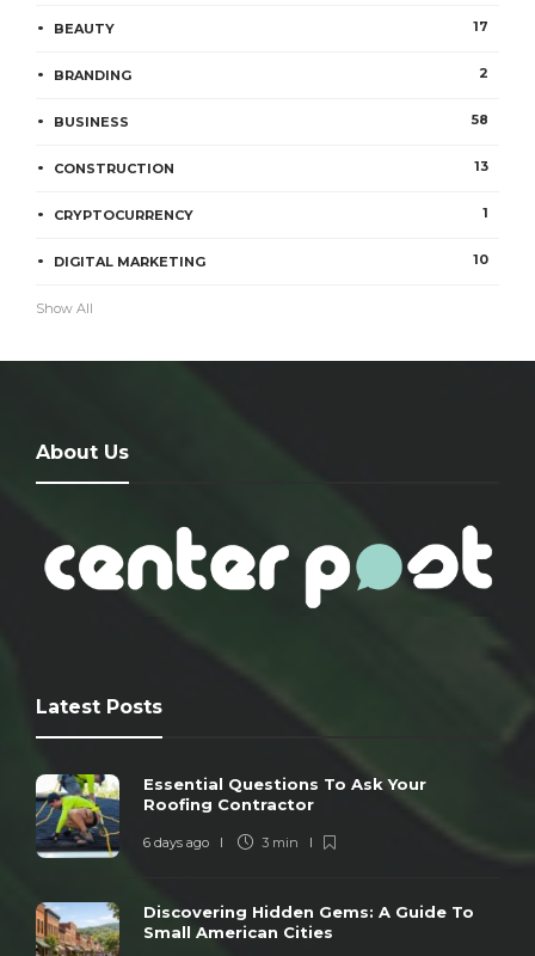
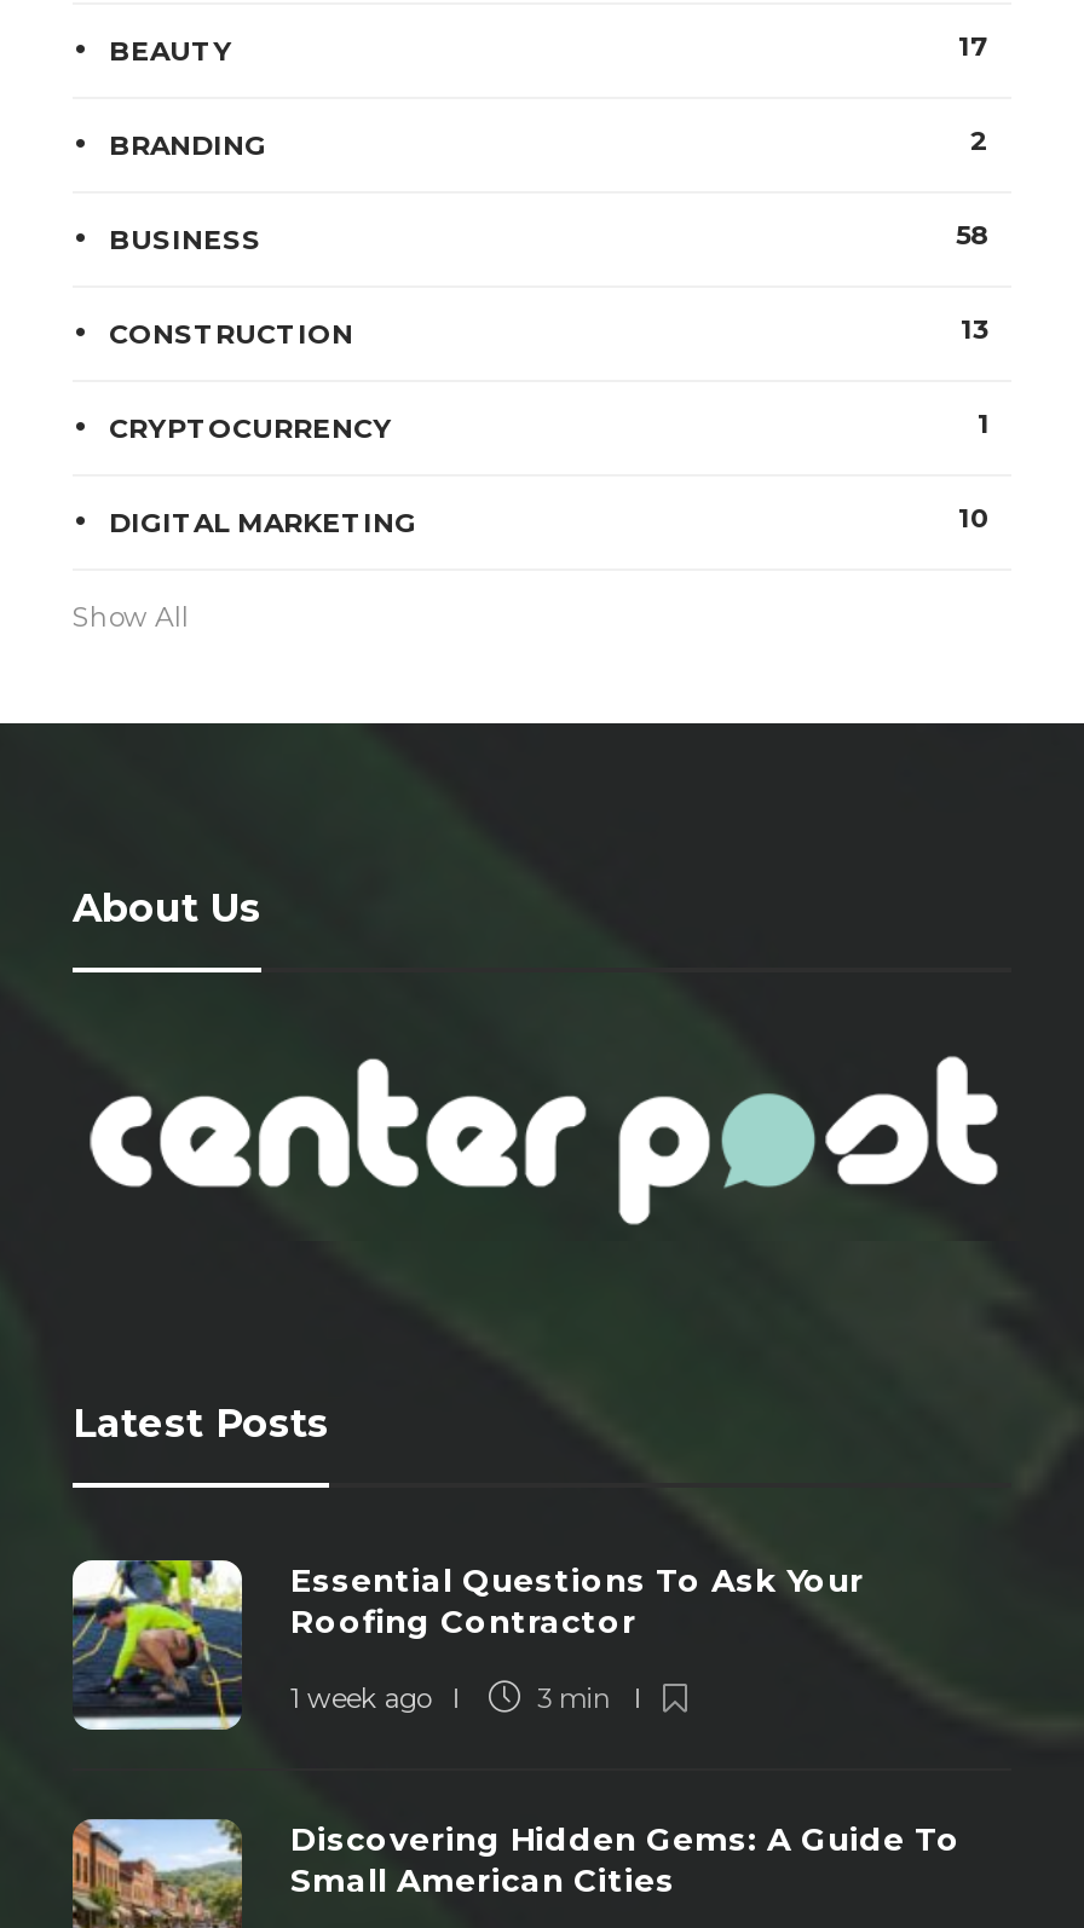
- 6 days ago
+ 1 week ago
